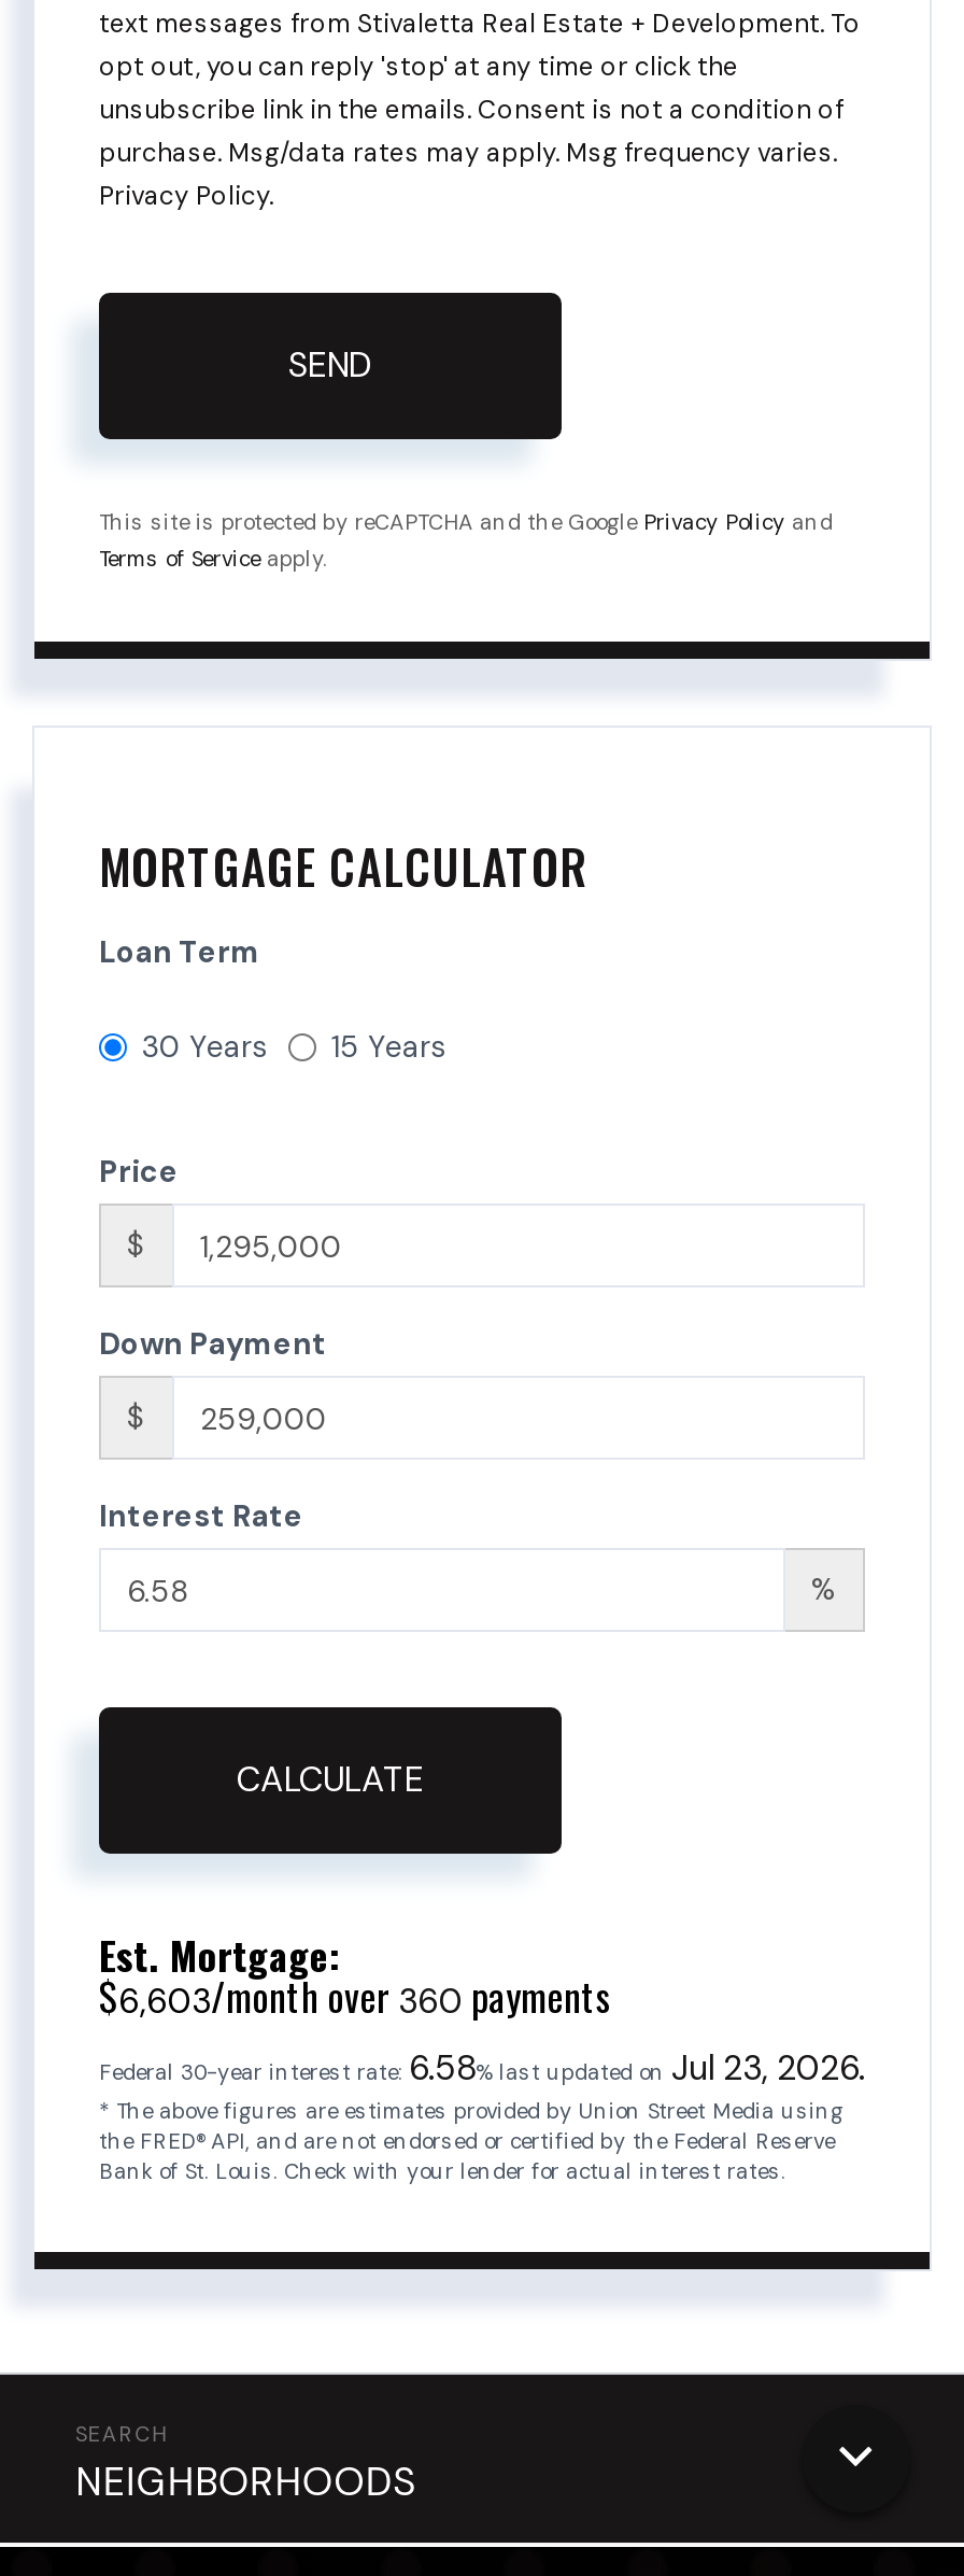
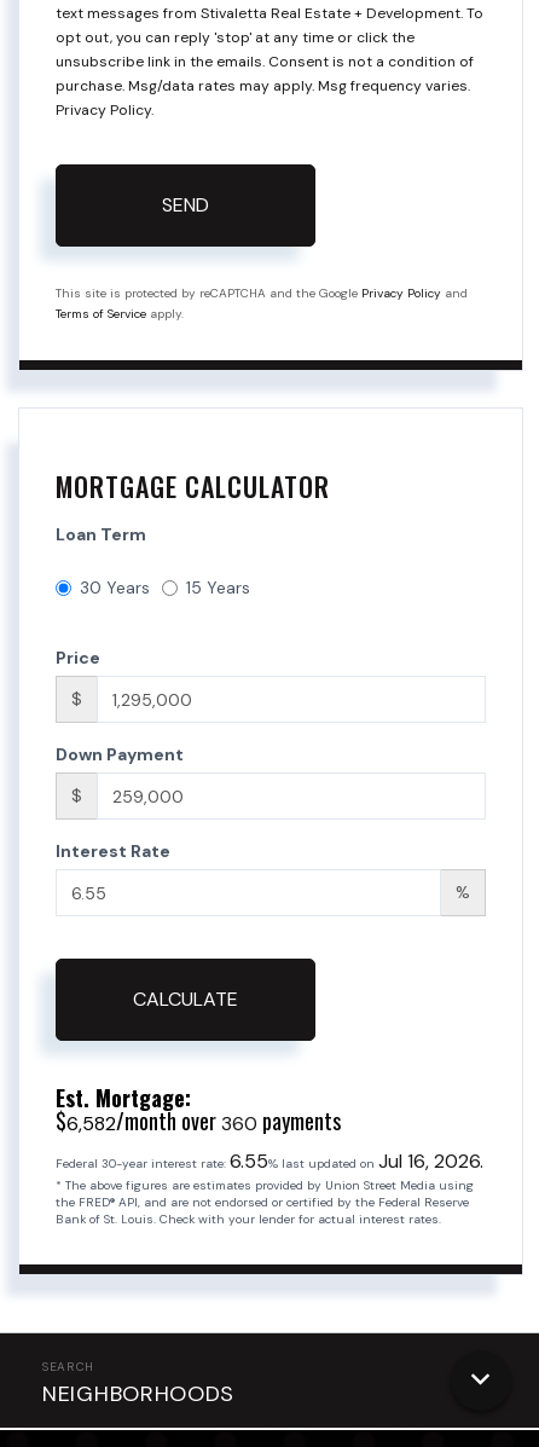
- $6,603/month over 360 payments
+ $6,582/month over 360 payments

- Federal 30-year interest rate: 6.58% last updated on Jul 23, 2026.
+ Federal 30-year interest rate: 6.55% last updated on Jul 16, 2026.
